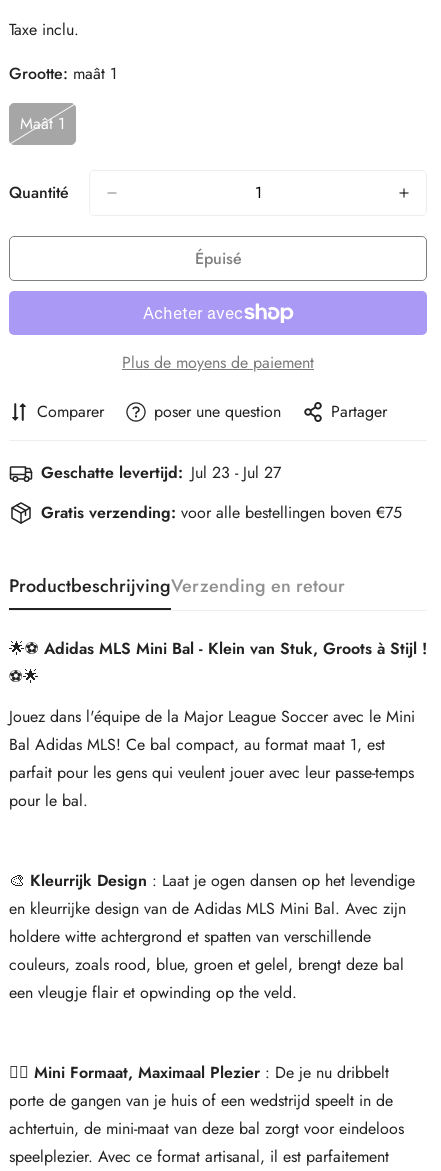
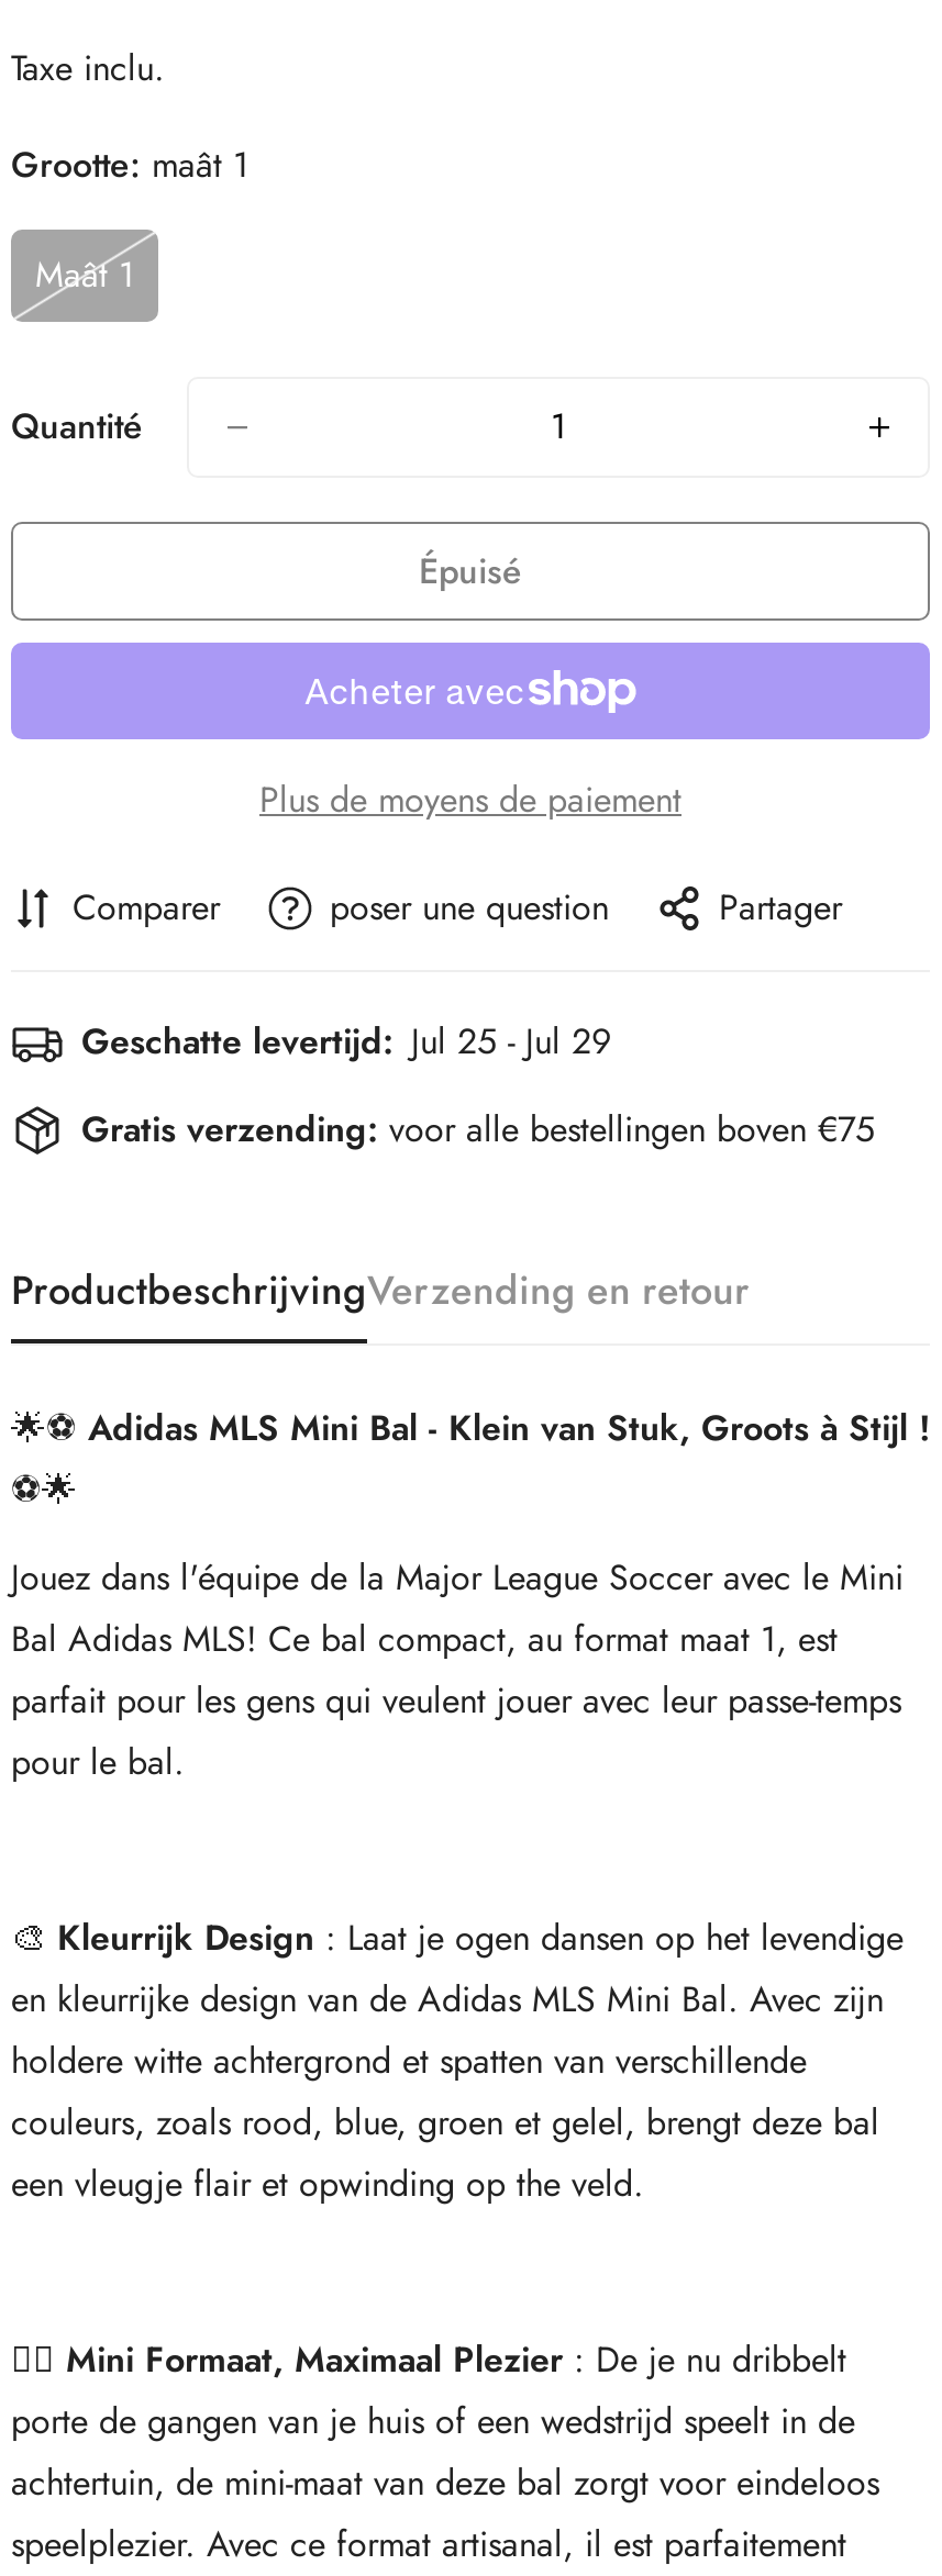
- Geschatte levertijd: Jul 23 - Jul 27
+ Geschatte levertijd: Jul 25 - Jul 29
